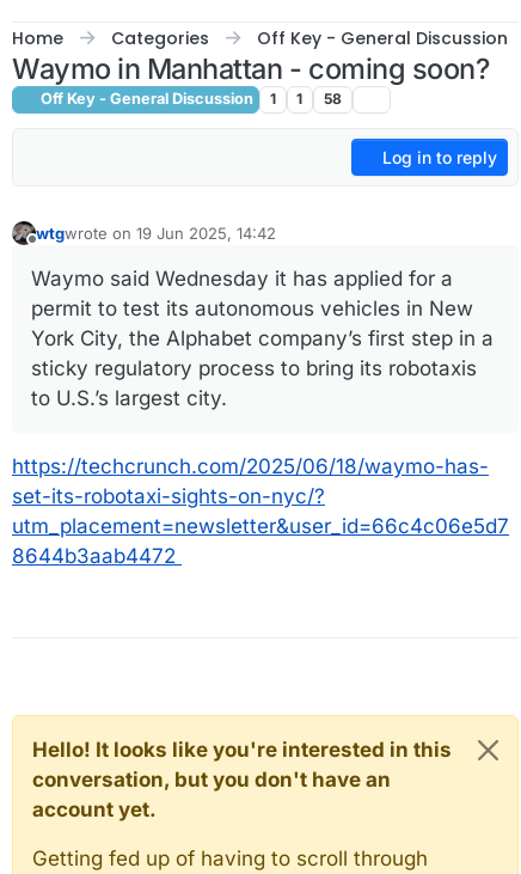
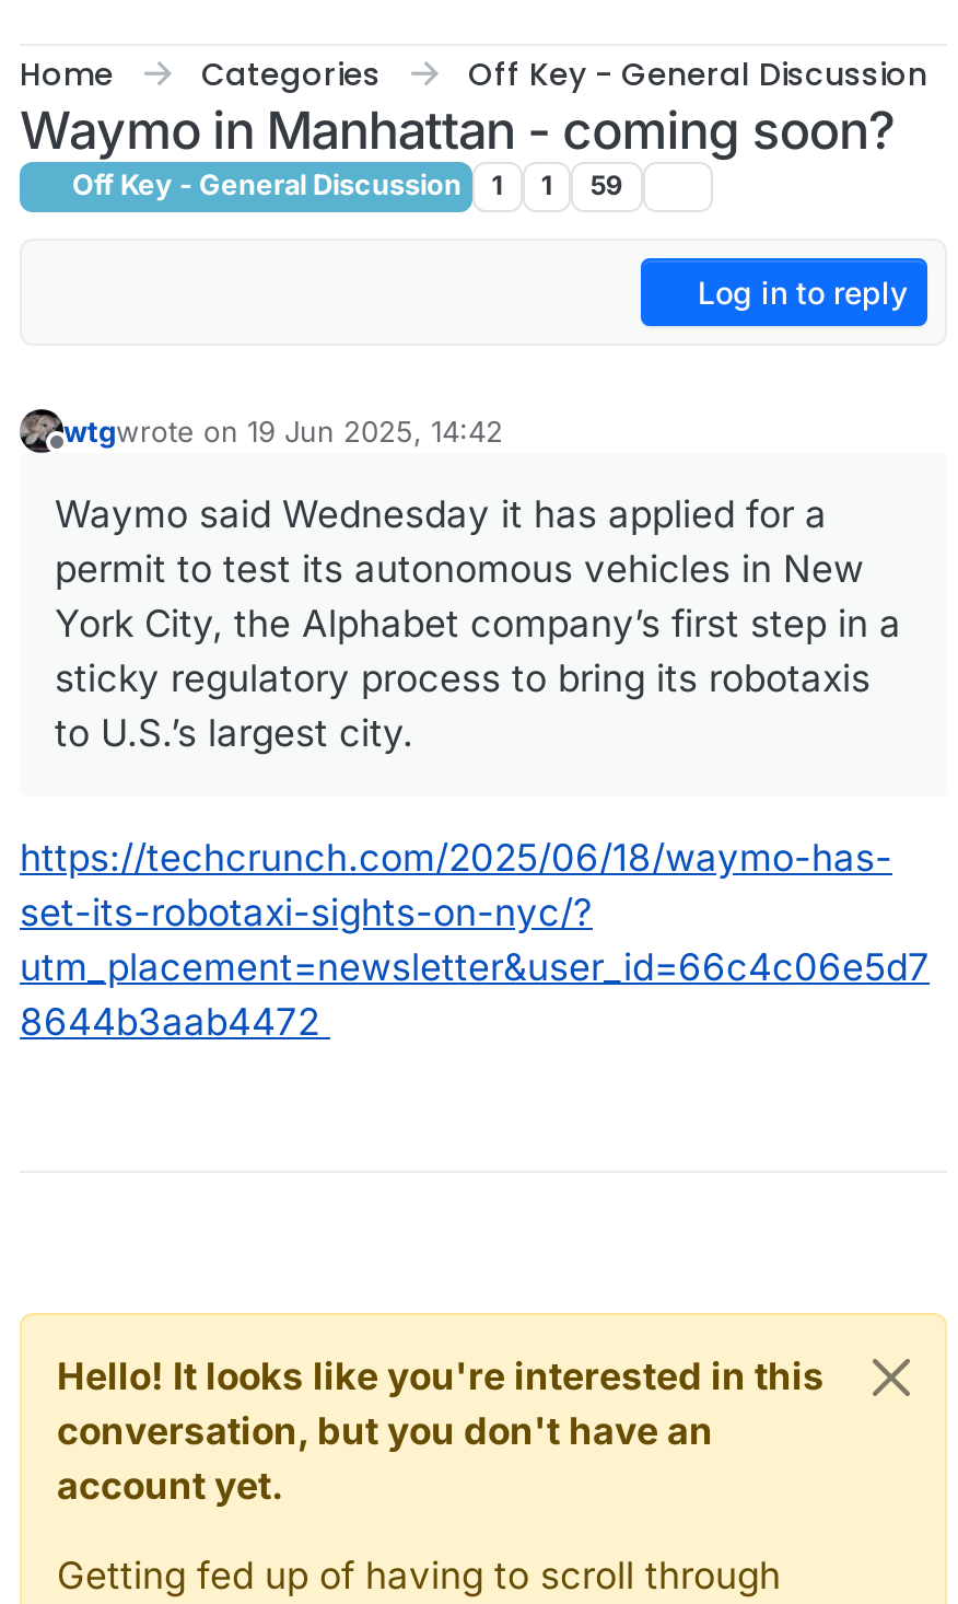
- Off Key - General Discussion 1 1 58
+ Off Key - General Discussion 1 1 59
